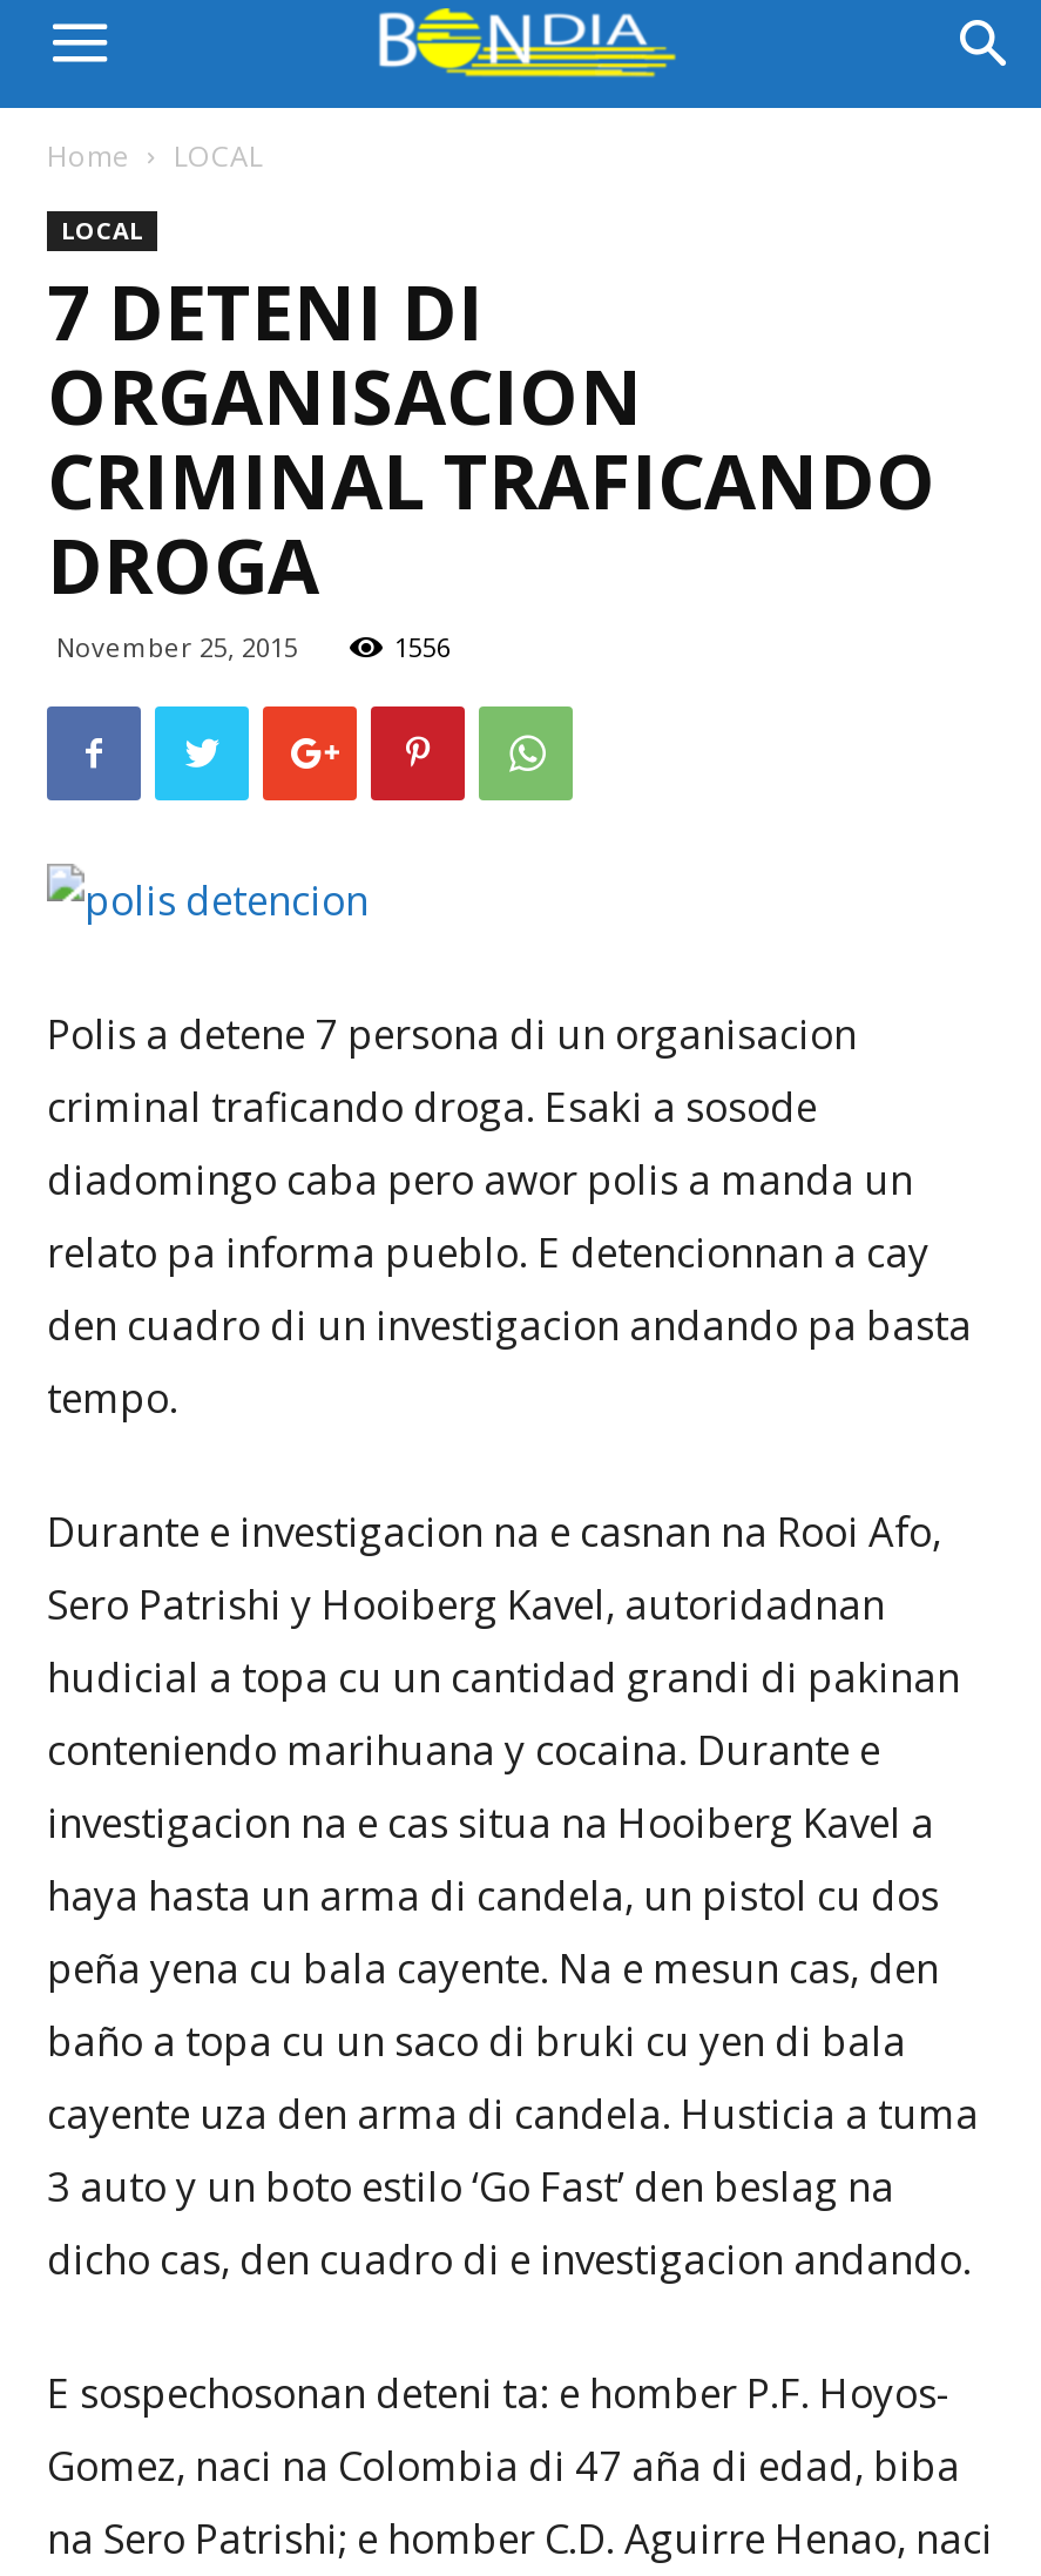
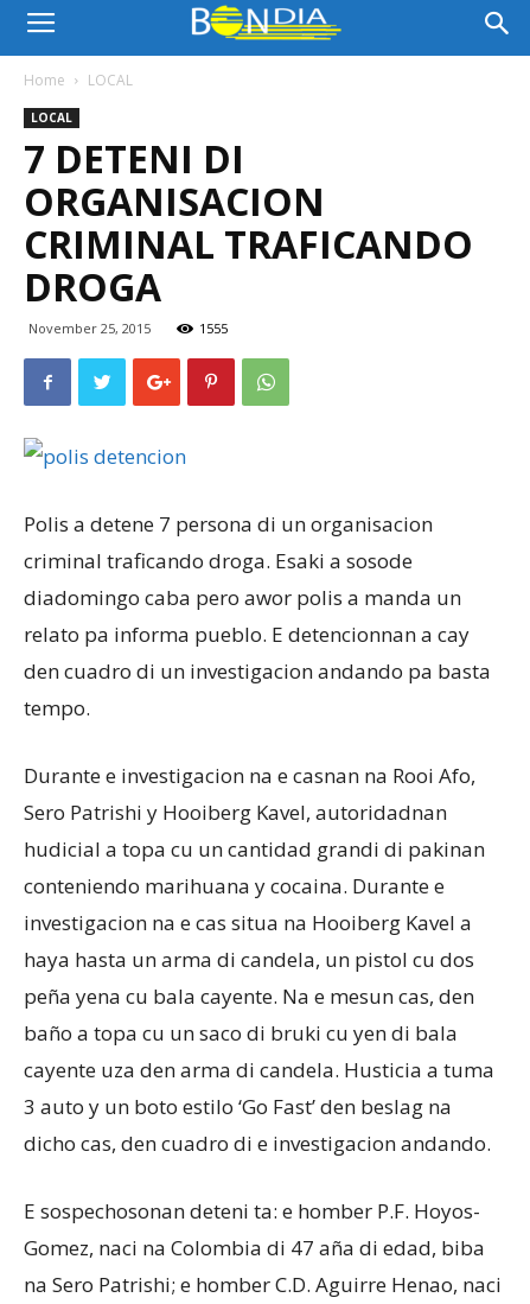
- 1556
+ 1555
